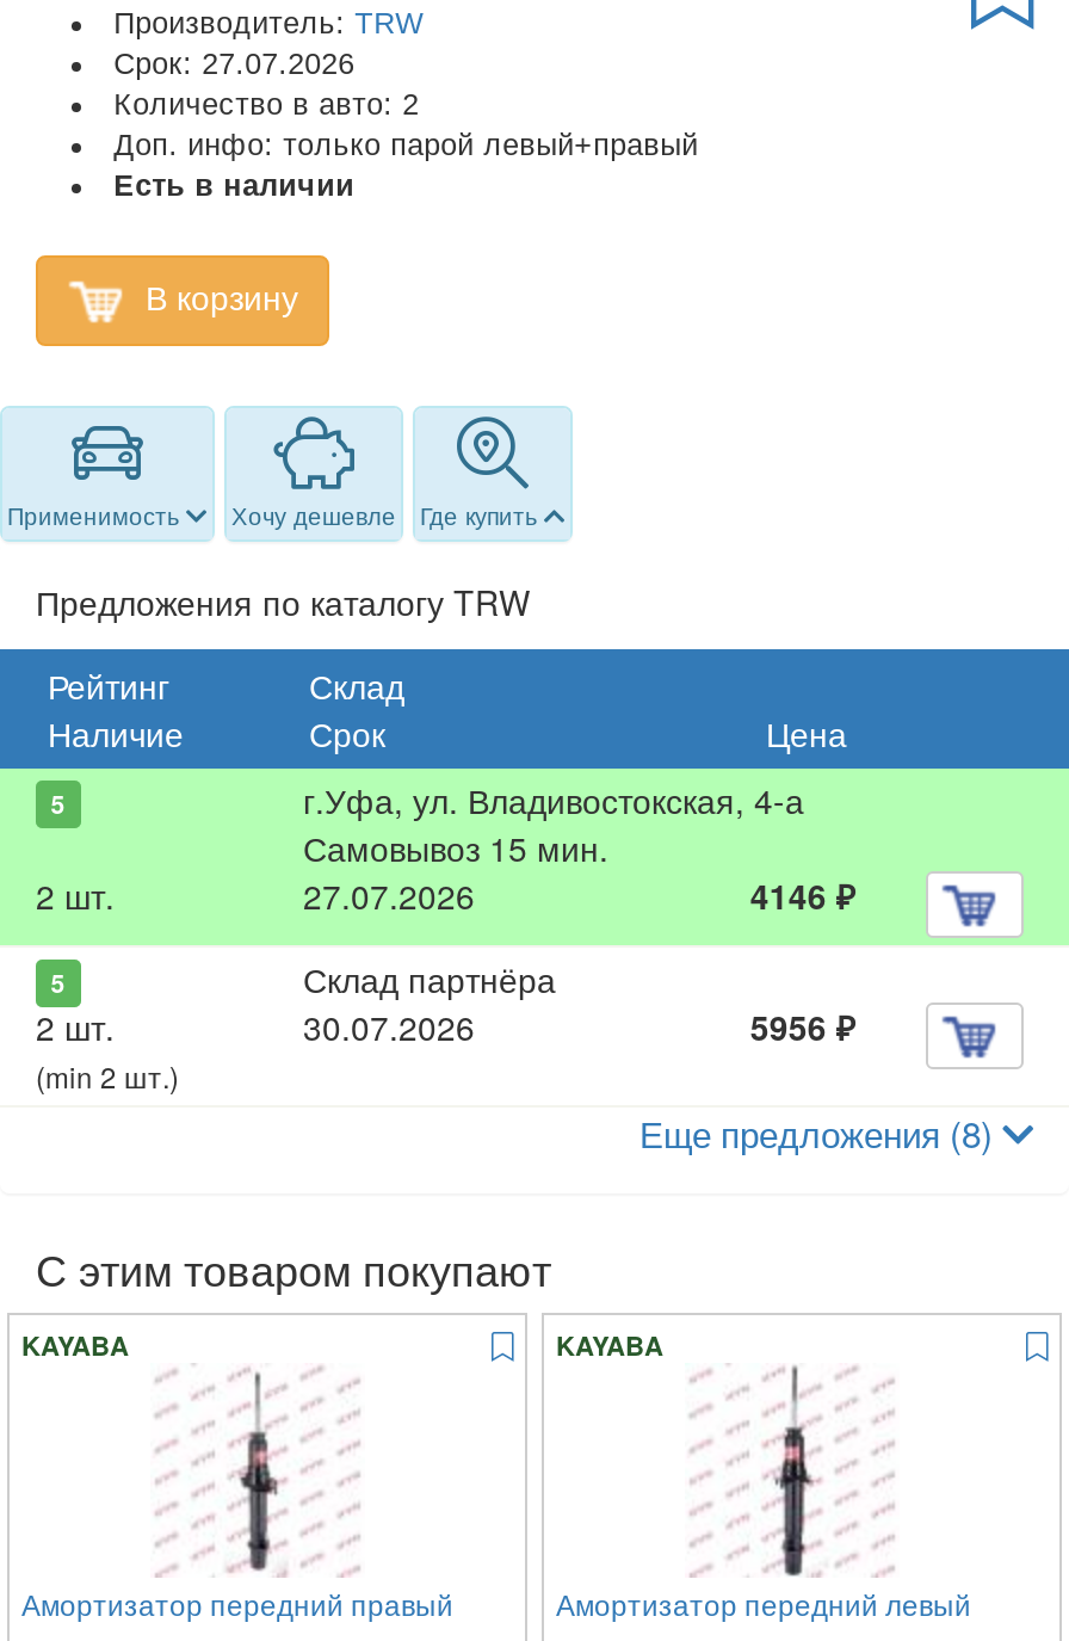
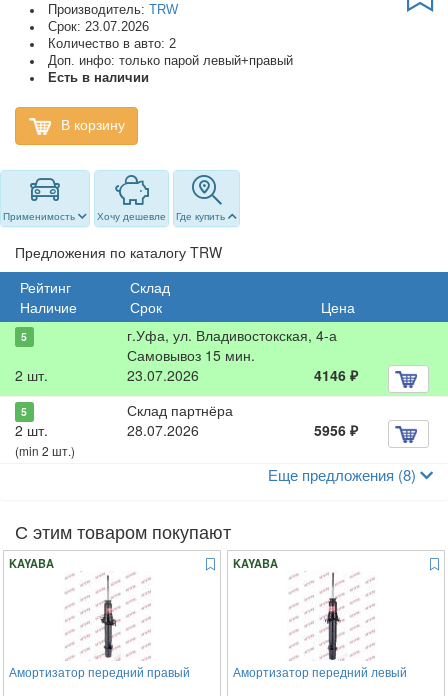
- Срок: 27.07.2026
+ Срок: 23.07.2026

- 27.07.2026
+ 23.07.2026

- 30.07.2026
+ 28.07.2026
